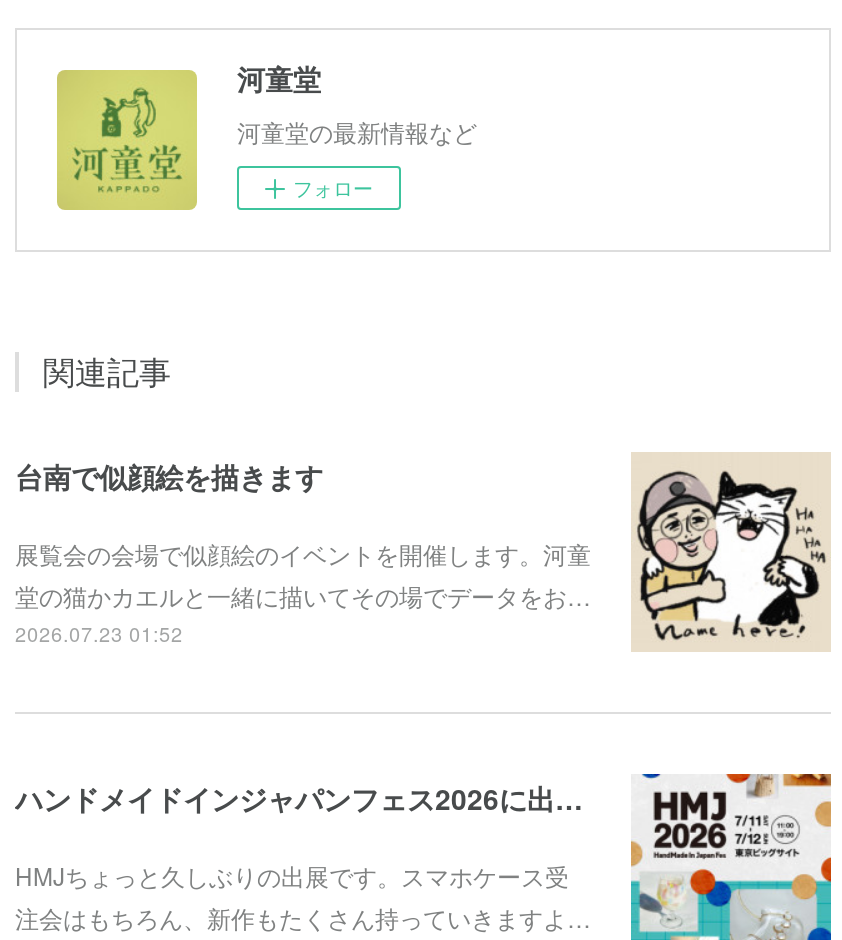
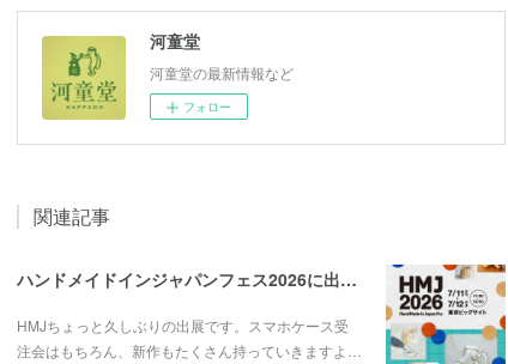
- [image]
- 台南で似顔絵を描きます
- 展覧会の会場で似顔絵のイベントを開催します。河童
- 堂の猫かカエルと一緒に描いてその場でデータをお…
- 2026.07.23 01:52
